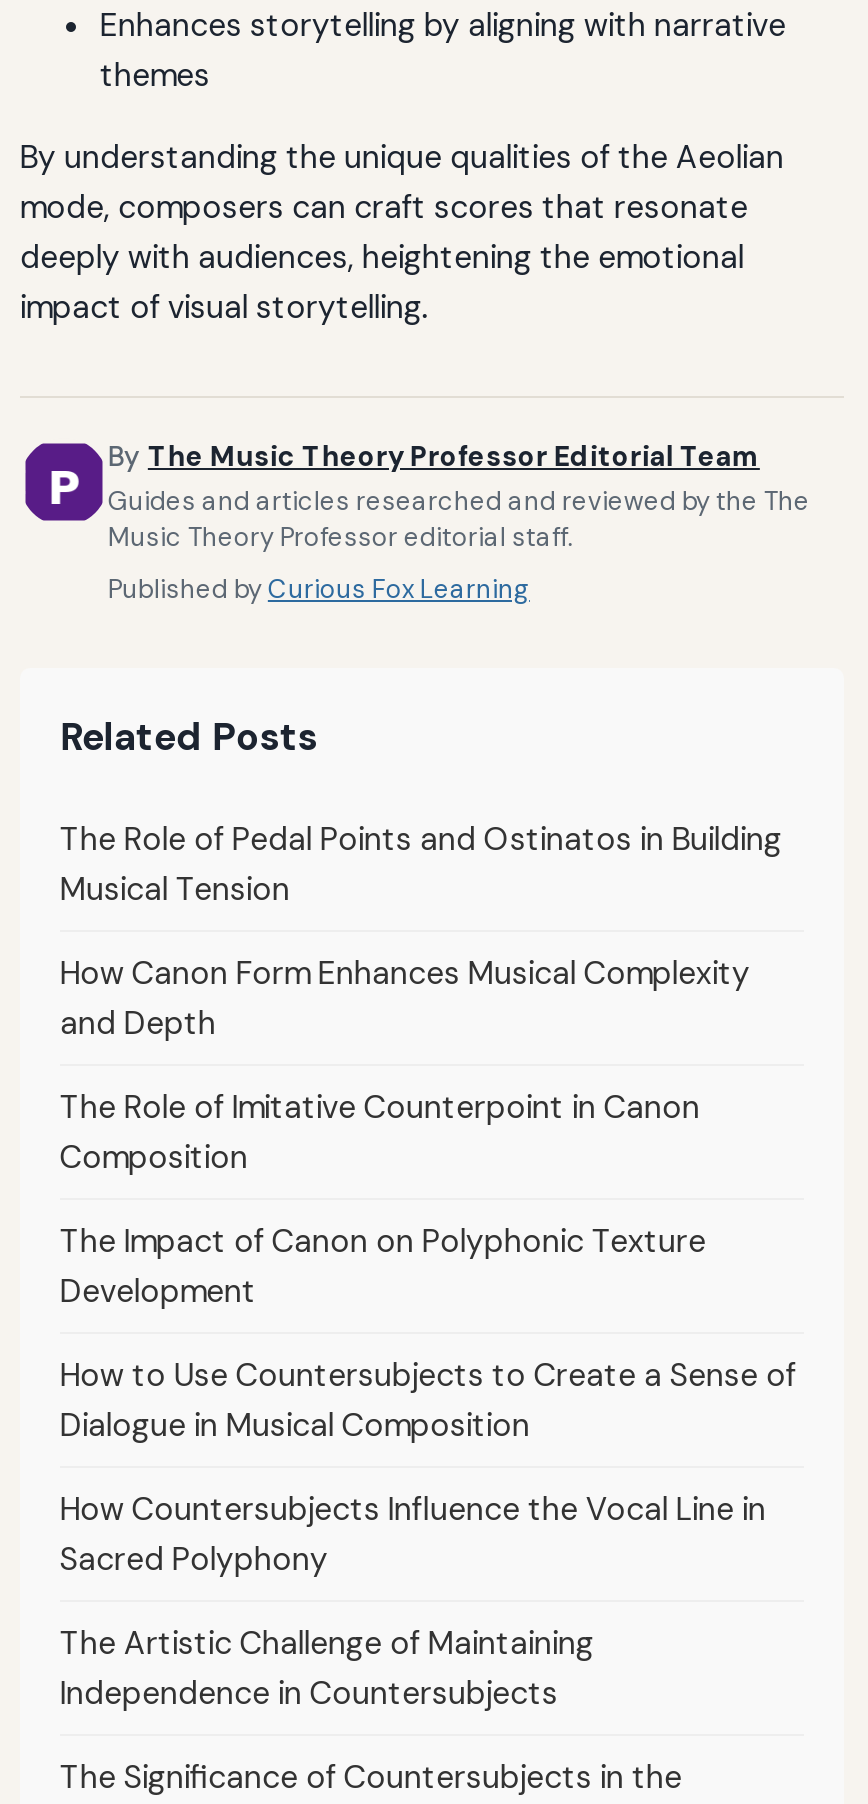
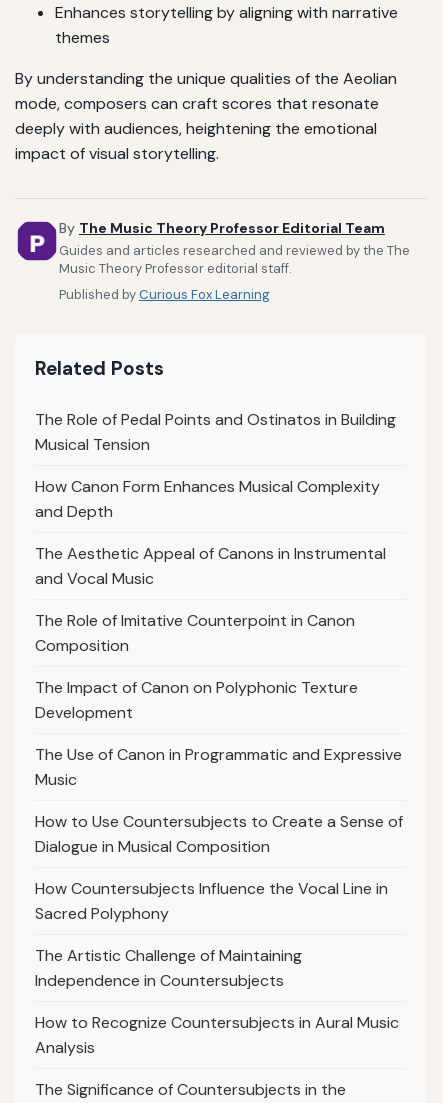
+ The Aesthetic Appeal of Canons in Instrumental
+ and Vocal Music

+ The Use of Canon in Programmatic and Expressive
+ Music

+ How to Recognize Countersubjects in Aural Music
+ Analysis
